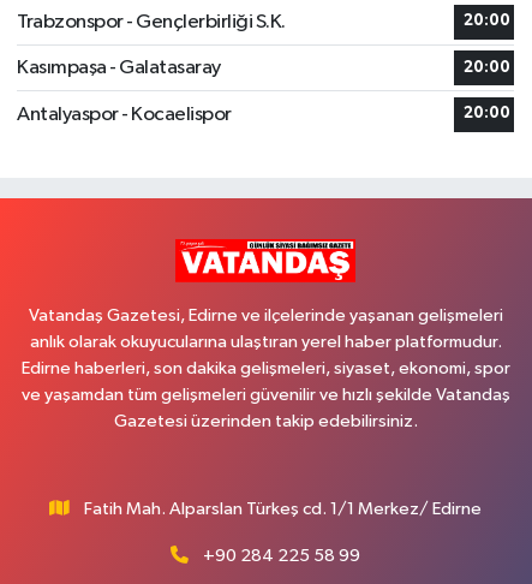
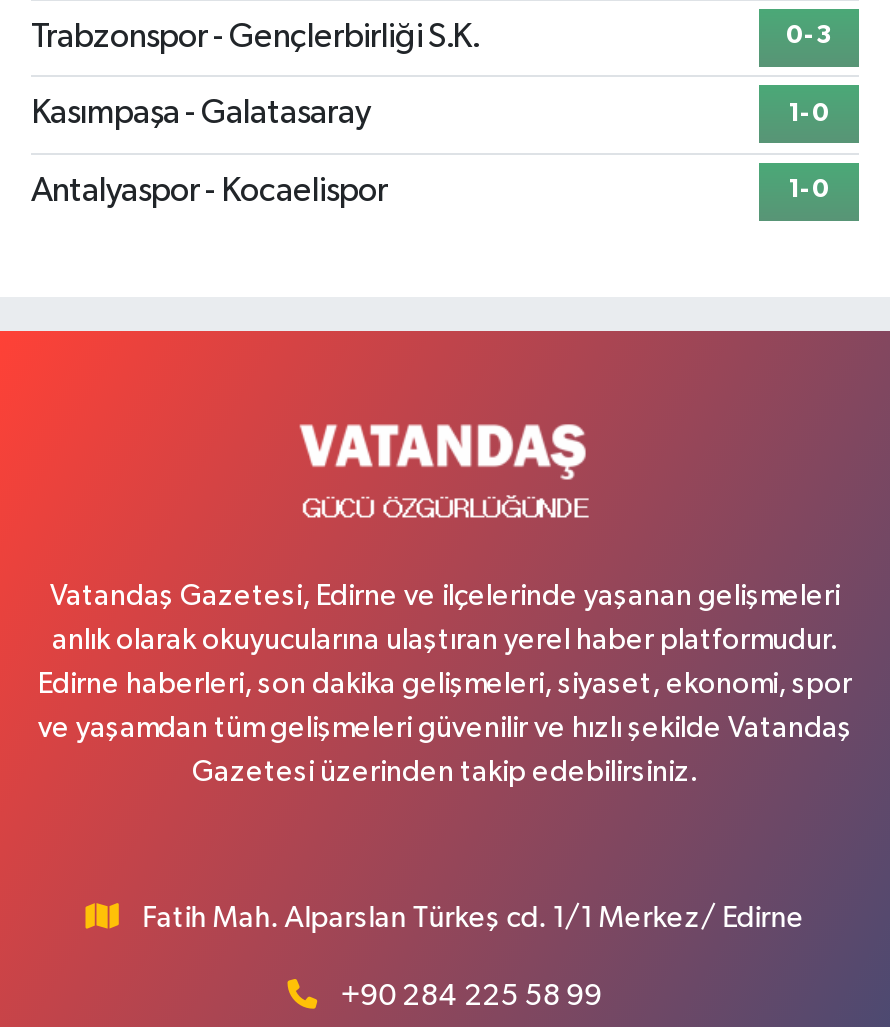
- 20:00
+ 0-3

- 20:00
+ 1-0

- 20:00
+ 1-0

- [image]
+ [image]
